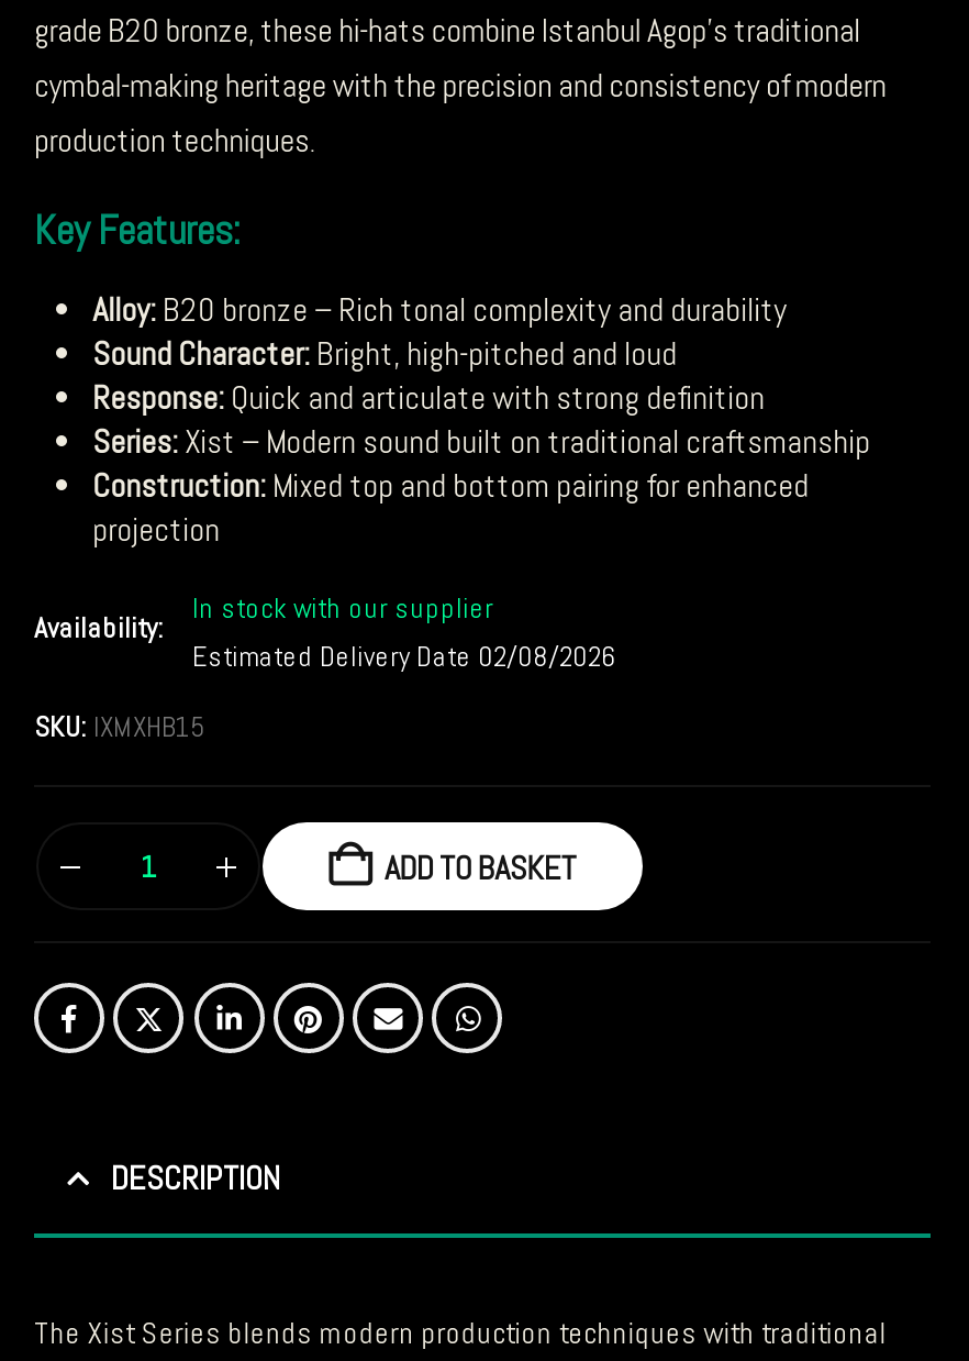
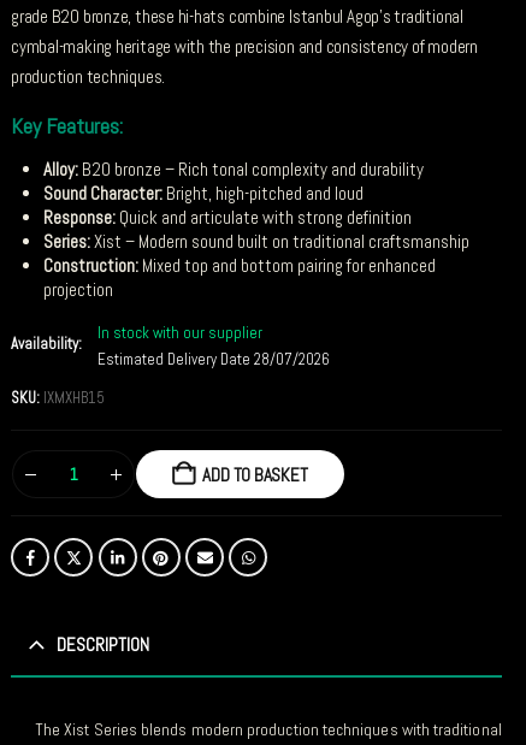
- Estimated Delivery Date 02/08/2026
+ Estimated Delivery Date 28/07/2026
